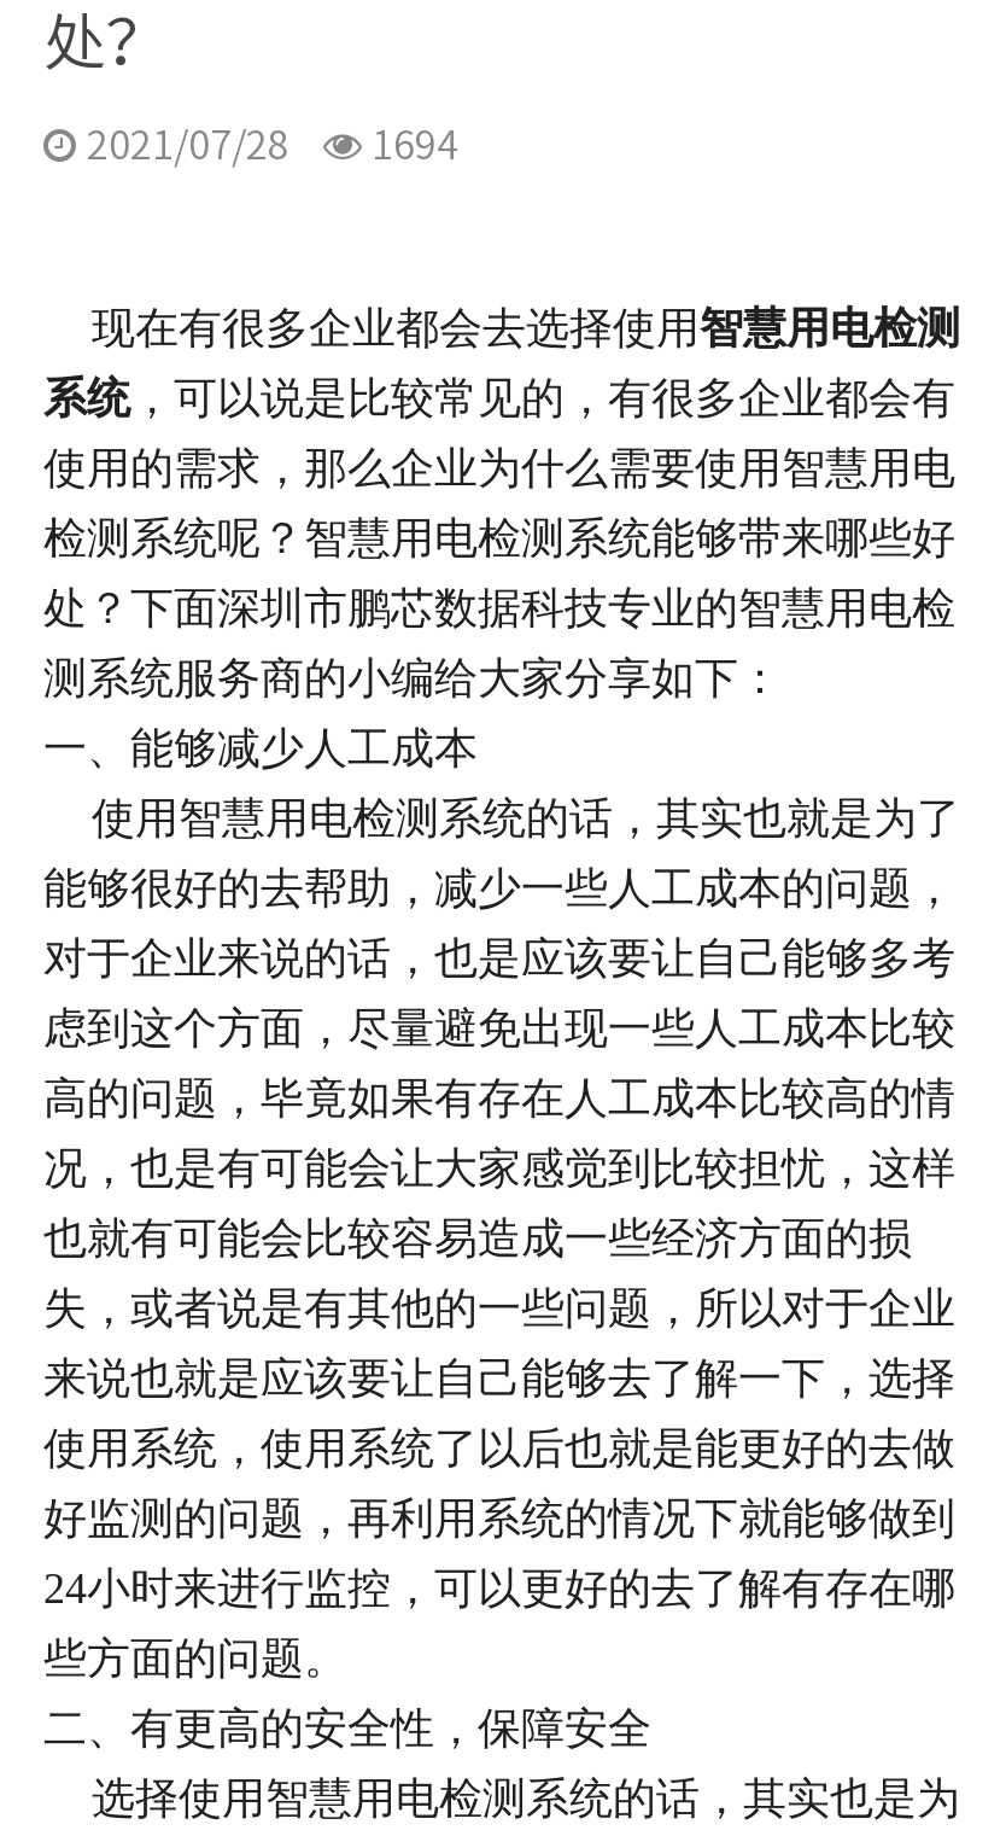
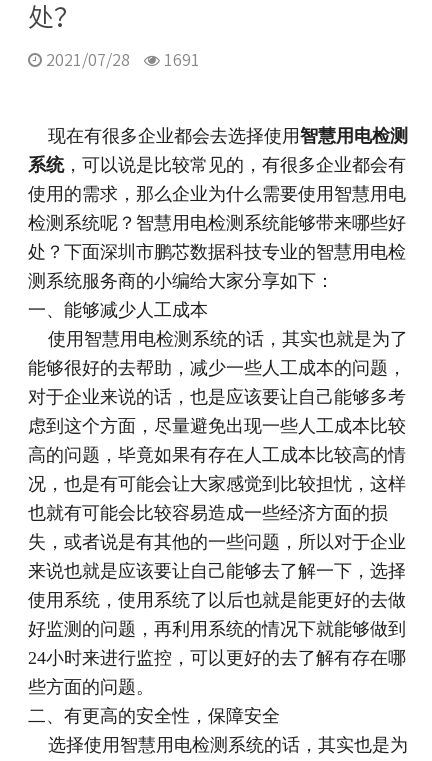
- 2021/07/28 1694
+ 2021/07/28 1691
